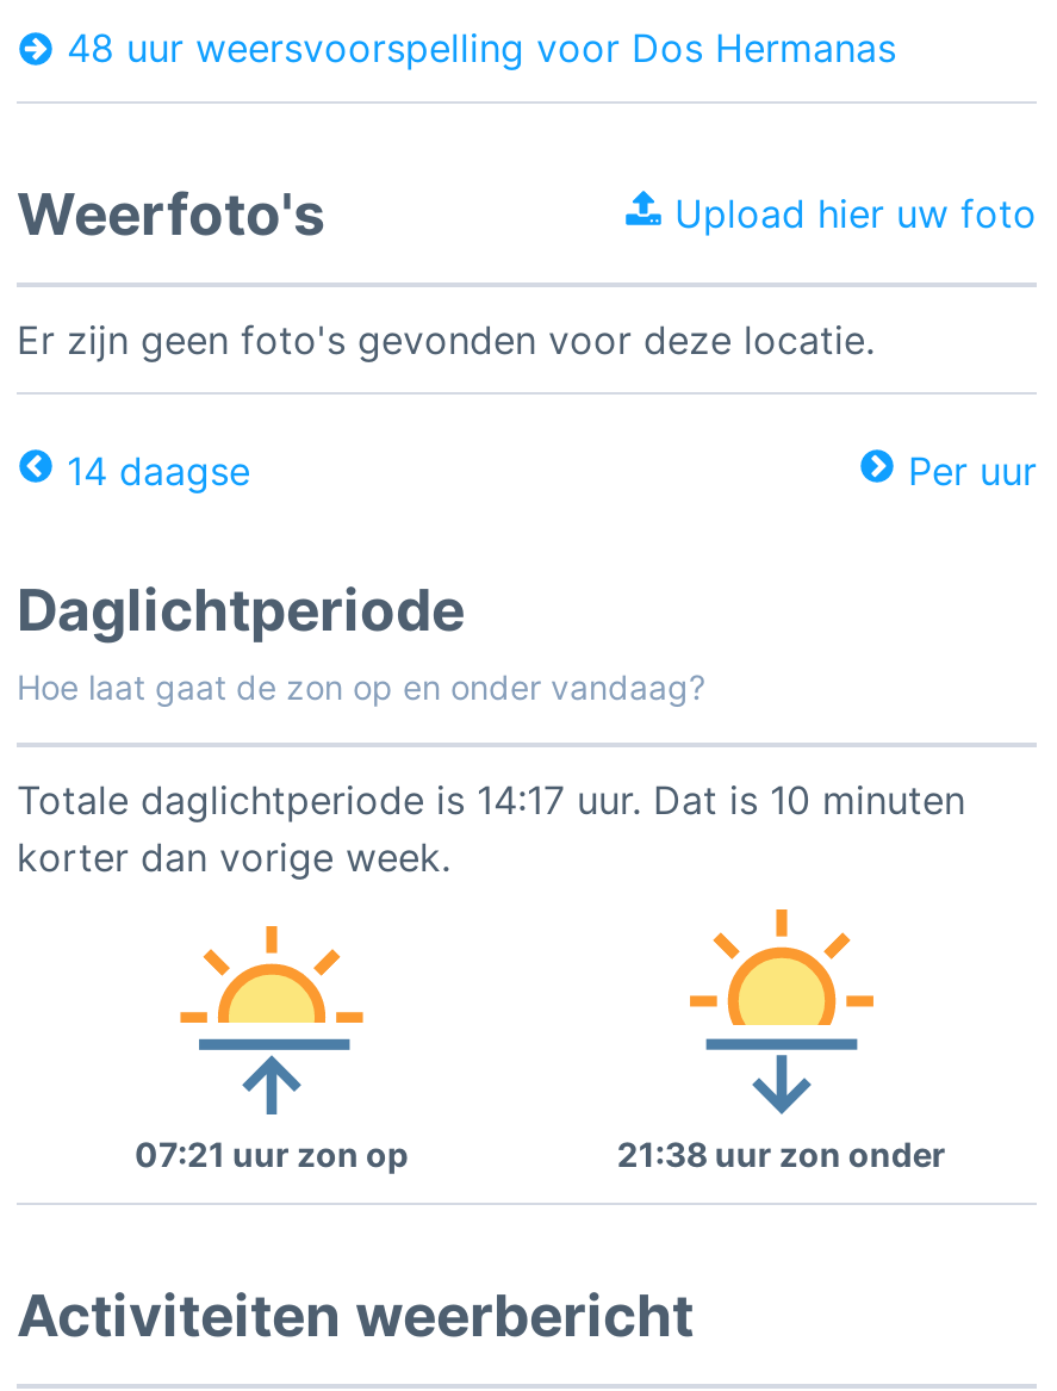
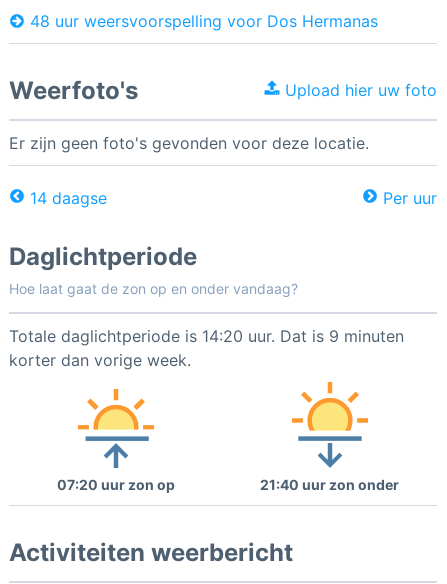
- Totale daglichtperiode is 14:17 uur. Dat is 10 minuten
+ Totale daglichtperiode is 14:20 uur. Dat is 9 minuten

- 07:21 uur zon op
+ 07:20 uur zon op

- 21:38 uur zon onder
+ 21:40 uur zon onder
